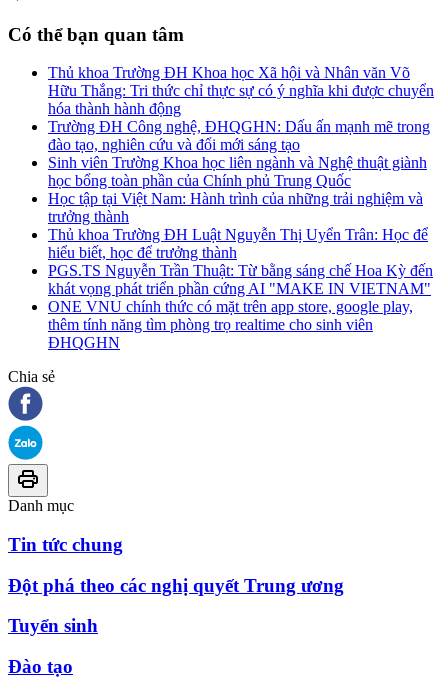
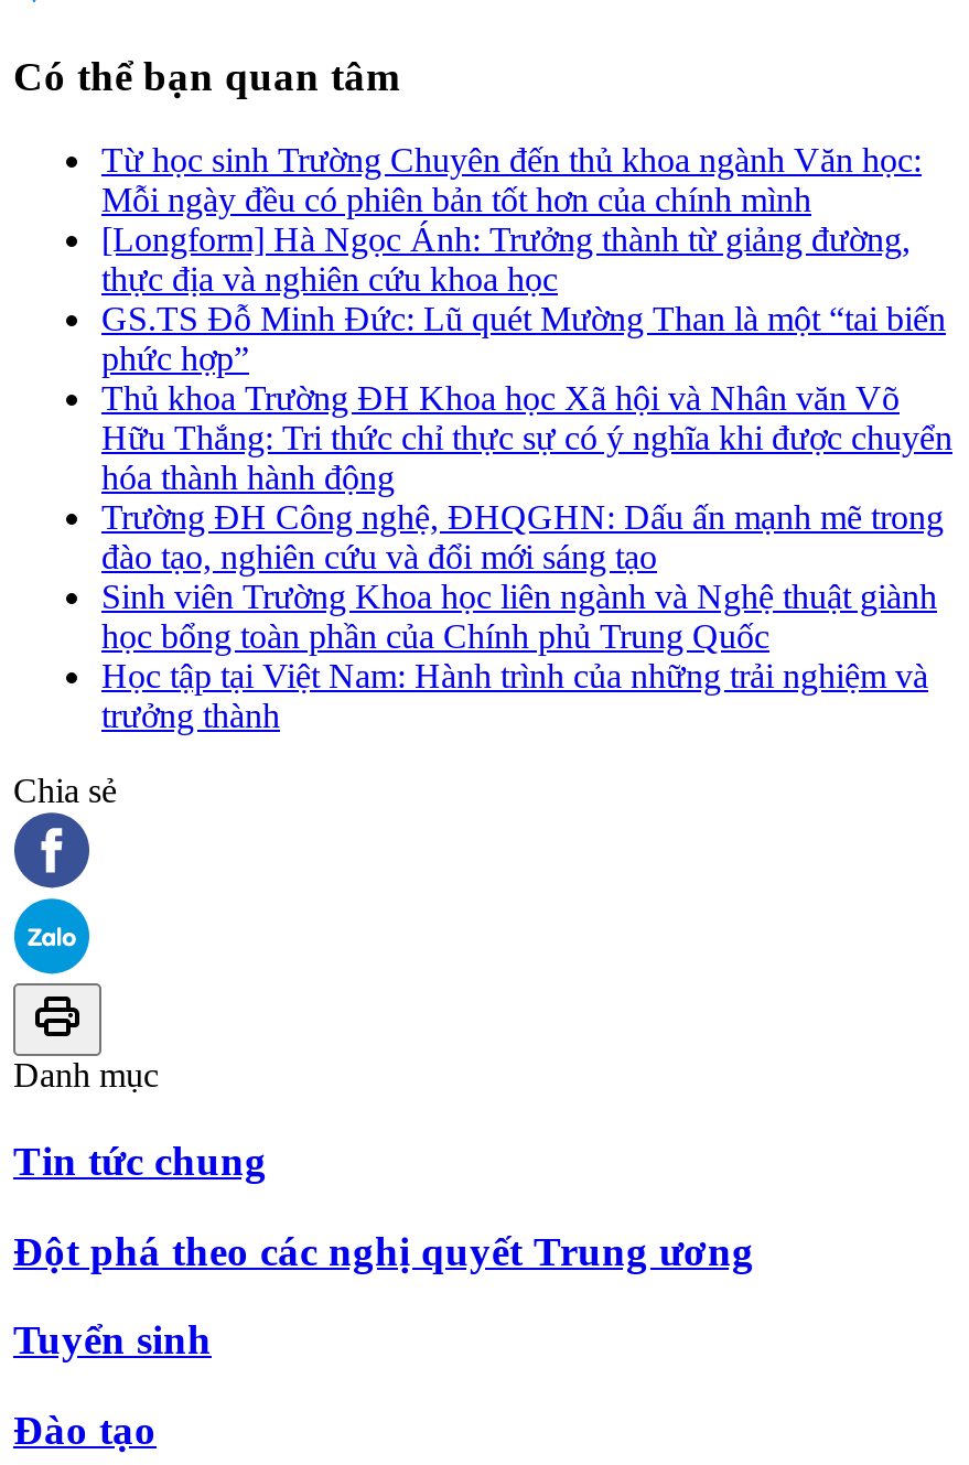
+ Từ học sinh Trường Chuyên đến thủ khoa ngành Văn học:
+ Mỗi ngày đều có phiên bản tốt hơn của chính mình
+ [Longform] Hà Ngọc Ánh: Trưởng thành từ giảng đường,
+ thực địa và nghiên cứu khoa học
+ GS.TS Đỗ Minh Đức: Lũ quét Mường Than là một “tai biến
+ phức hợp”

moved down: Thủ khoa Trường ĐH Khoa học Xã hội và Nhân văn Võ | Hữu Thắng: Tri thức chỉ thực sự có ý nghĩa khi được chuyển | hóa thành hành động | ... | Học tập tại Việt Nam: Hành trình của những trải nghiệm và | trưởng thành

- Thủ khoa Trường ĐH Luật Nguyễn Thị Uyển Trân: Học để
- hiểu biết, học để trưởng thành
- PGS.TS Nguyễn Trần Thuật: Từ bằng sáng chế Hoa Kỳ đến
- khát vọng phát triển phần cứng AI "MAKE IN VIETNAM"
- ONE VNU chính thức có mặt trên app store, google play,
- thêm tính năng tìm phòng trọ realtime cho sinh viên
- ĐHQGHN
